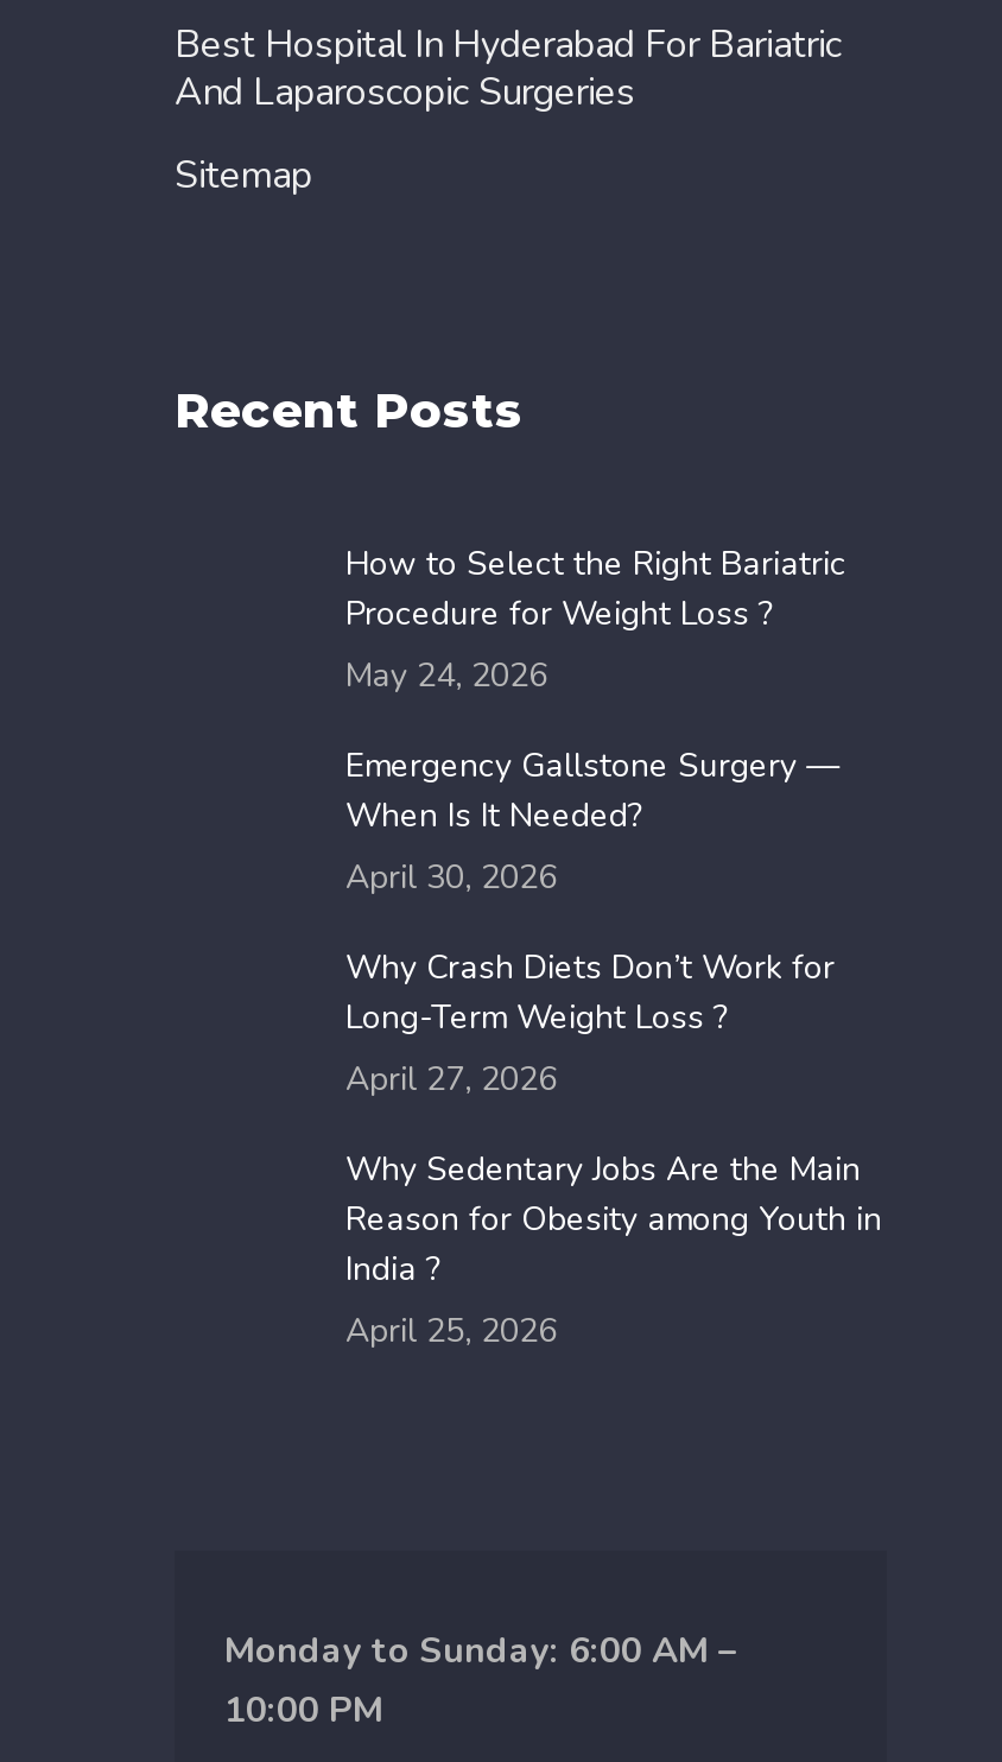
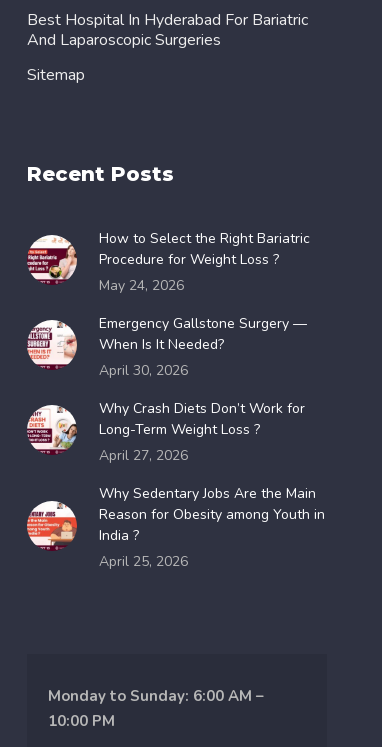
+ [image]

+ [image]

+ [image]

+ [image]
